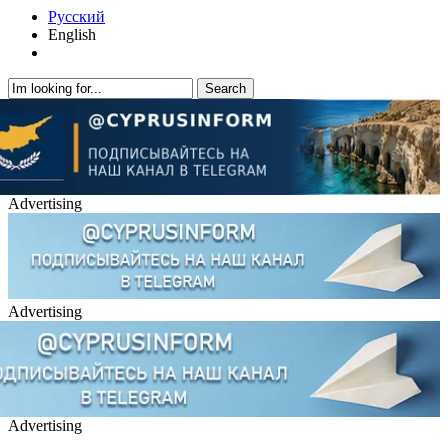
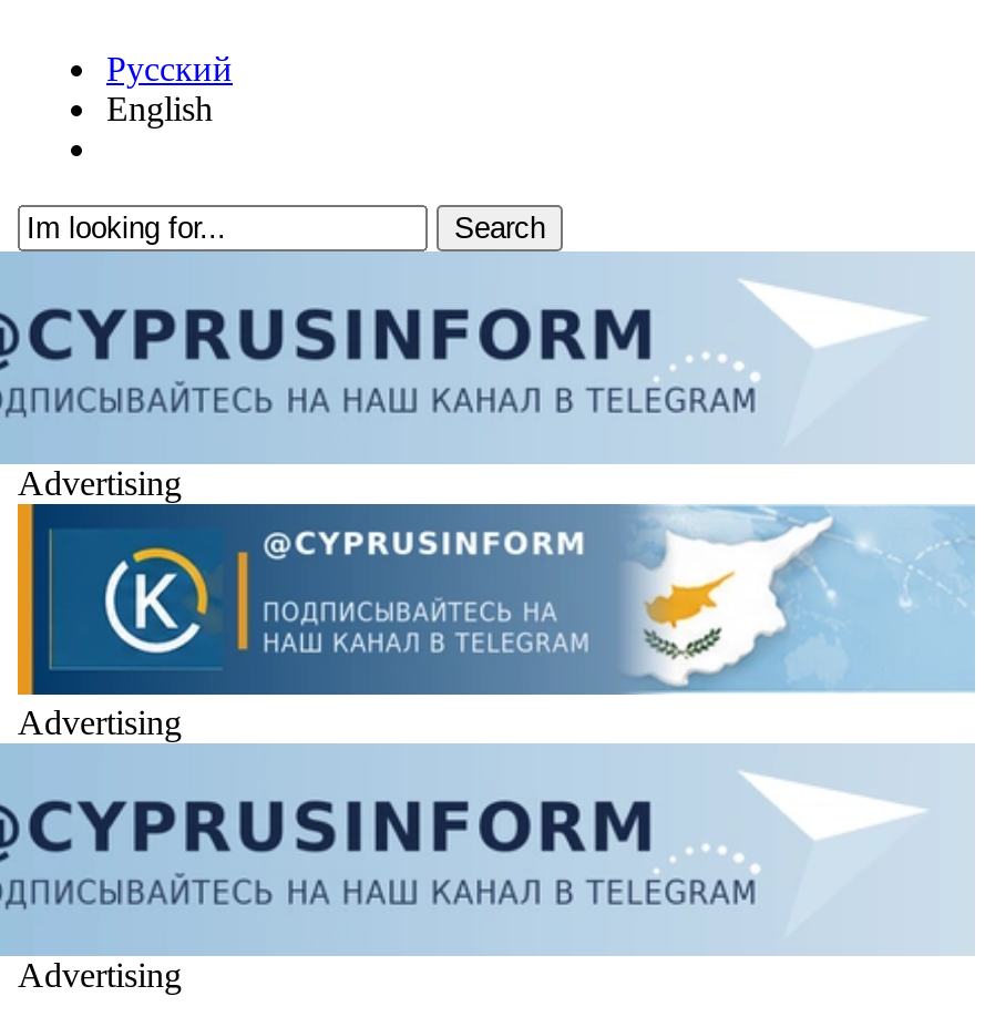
- [image]
+ [image]

- [image]
+ [image]

- [image]
+ [image]
